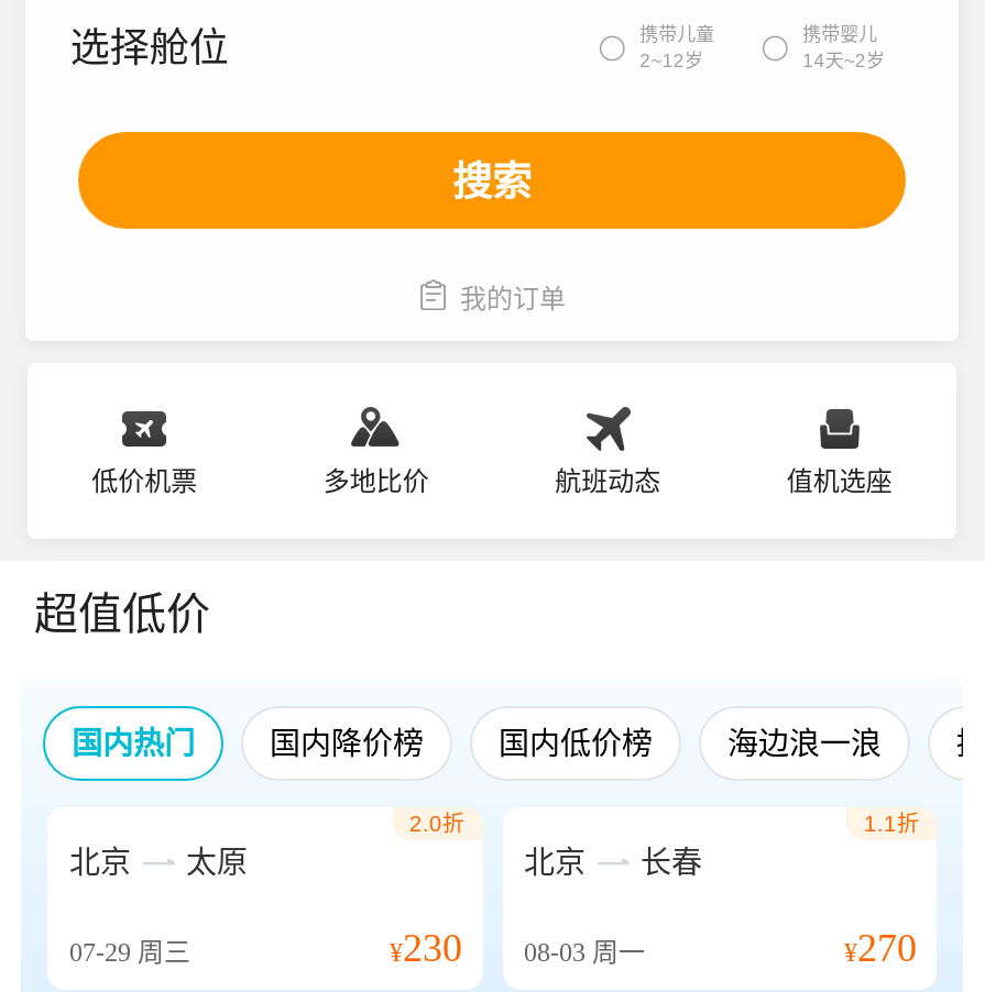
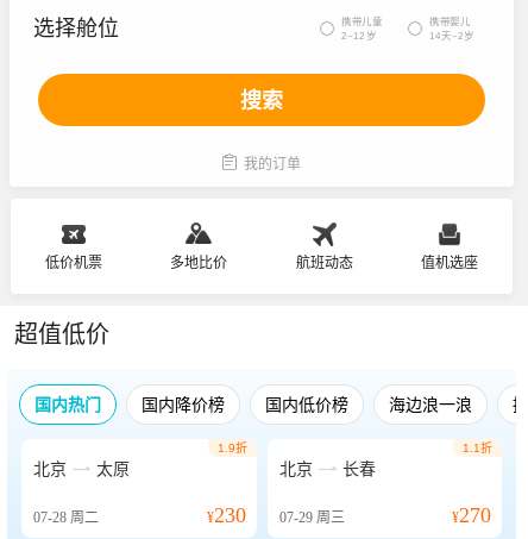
- 2.0折
+ 1.9折

- 07-29周三
+ 07-28周二

- ¥230 08-03周一
+ ¥230 07-29周三
